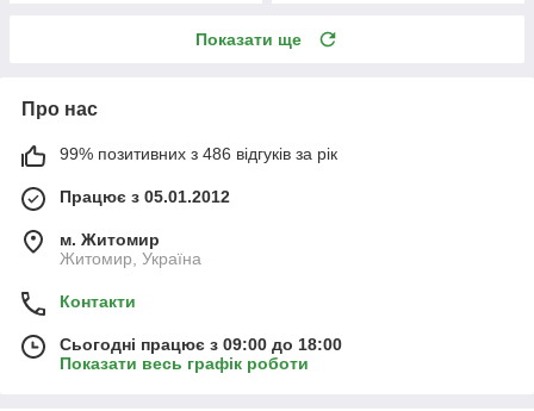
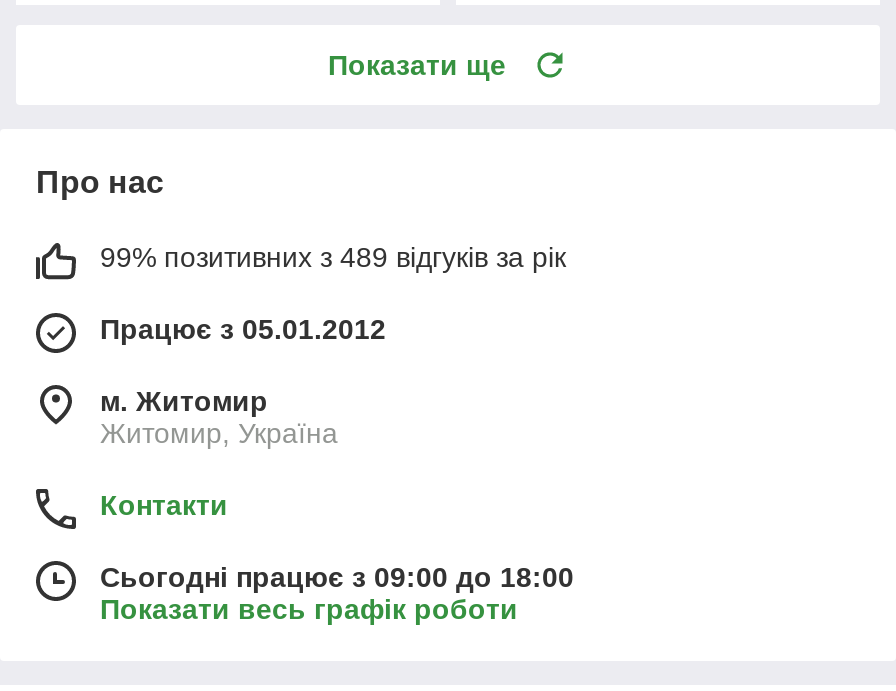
- 99% позитивних з 486 відгуків за рік
+ 99% позитивних з 489 відгуків за рік
